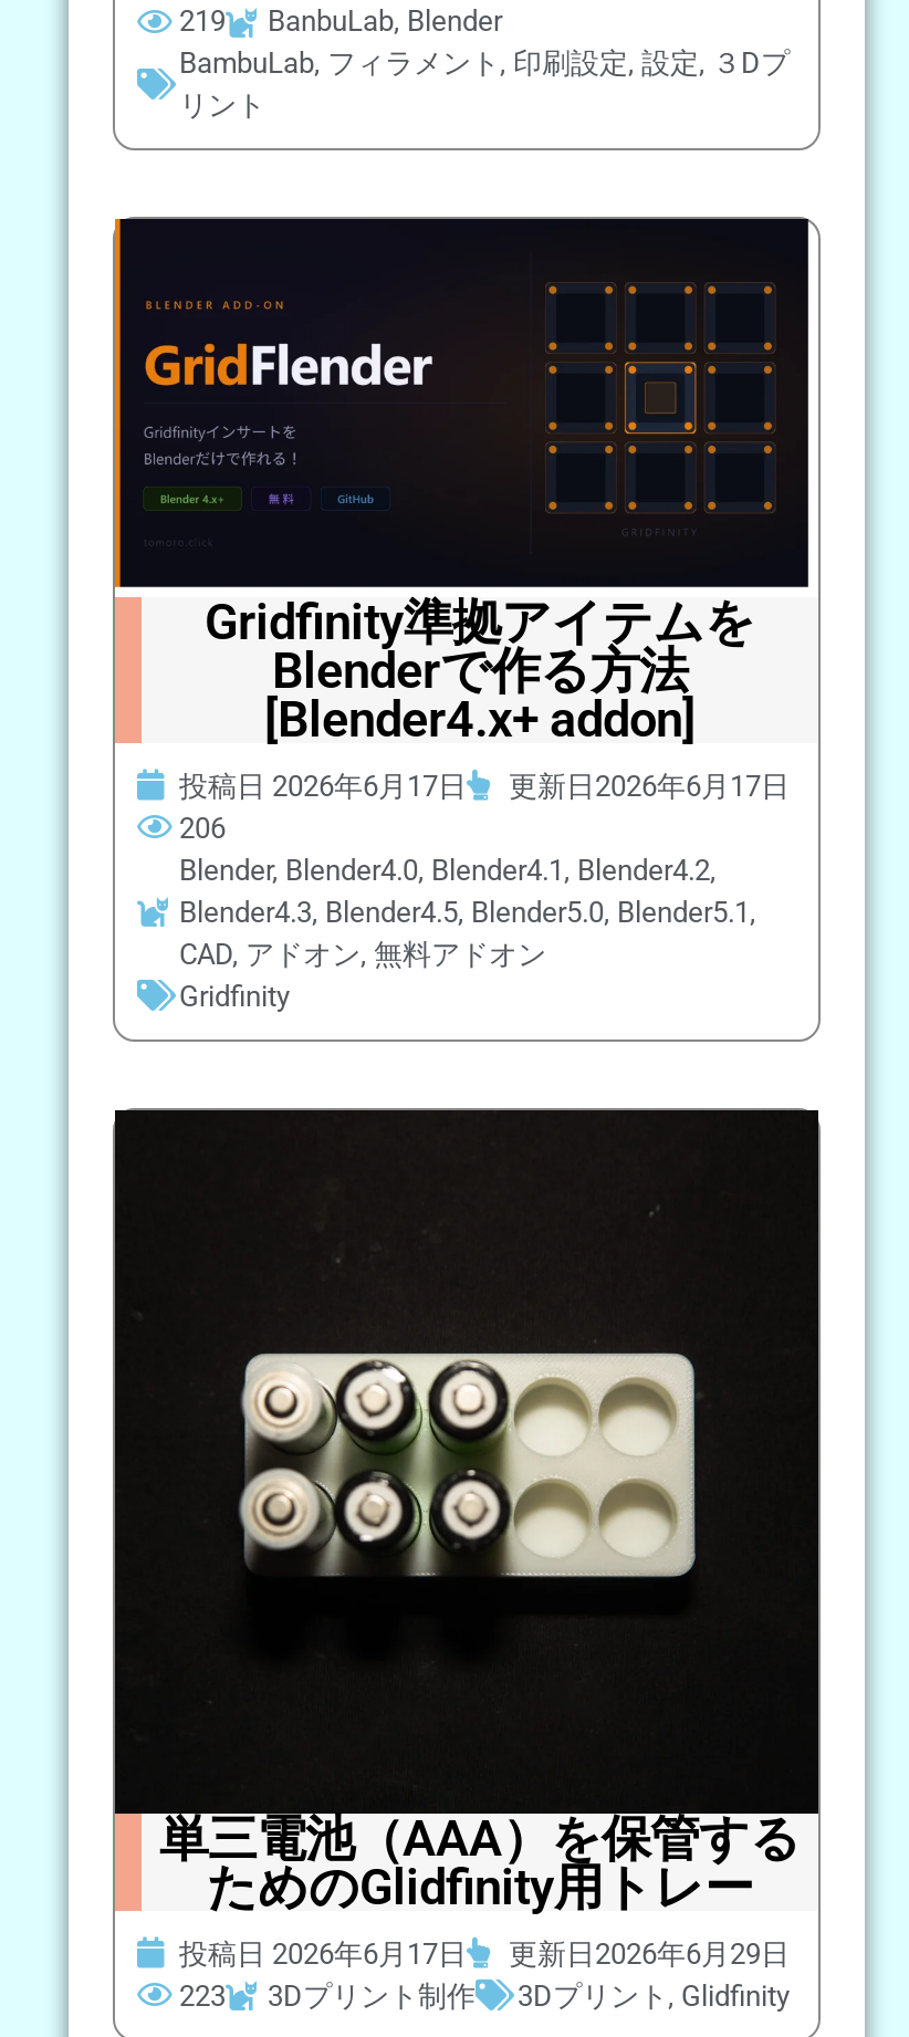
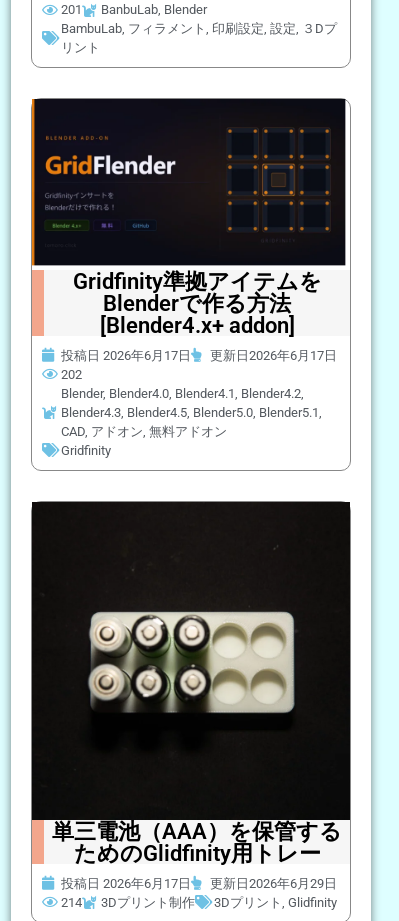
- 219 BanbuLab, Blender
+ 201 BanbuLab, Blender

- 206
+ 202

- 223 3Dプリント制作 3Dプリント, Glidfinity
+ 214 3Dプリント制作 3Dプリント, Glidfinity
